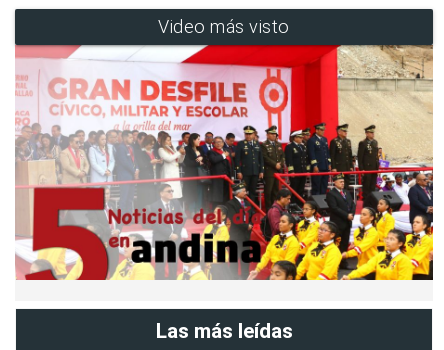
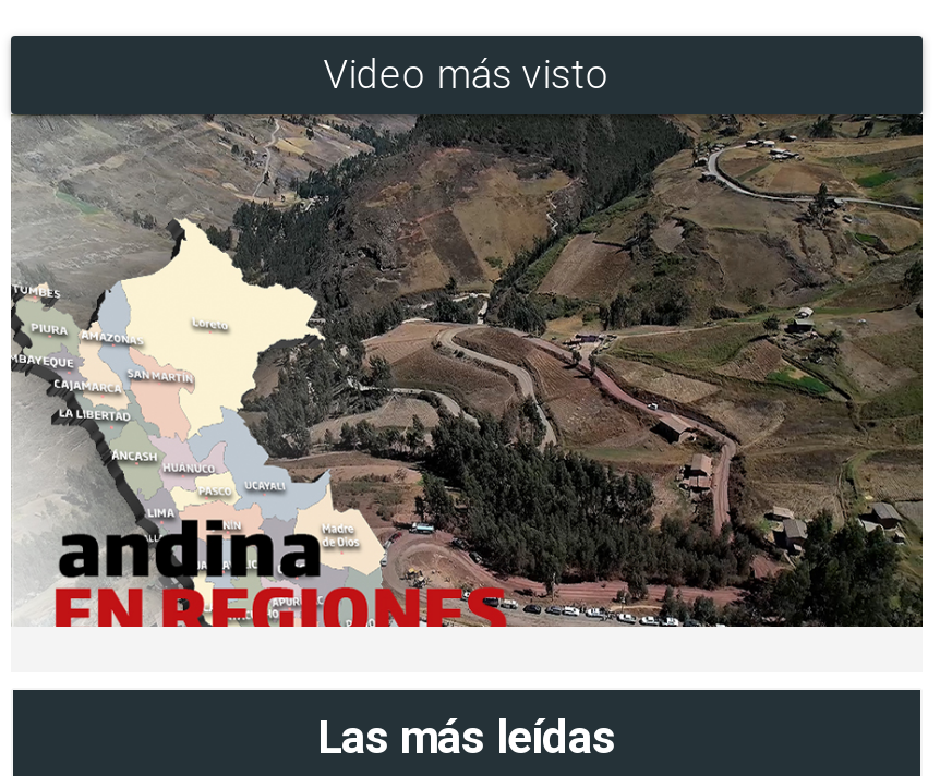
- [image]
+ [image]
